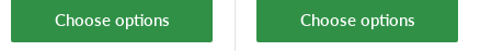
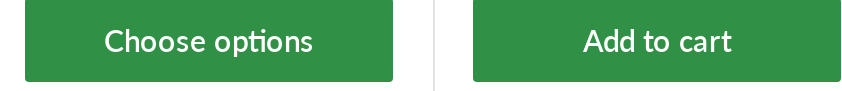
- Choose options

+ Add to cart
